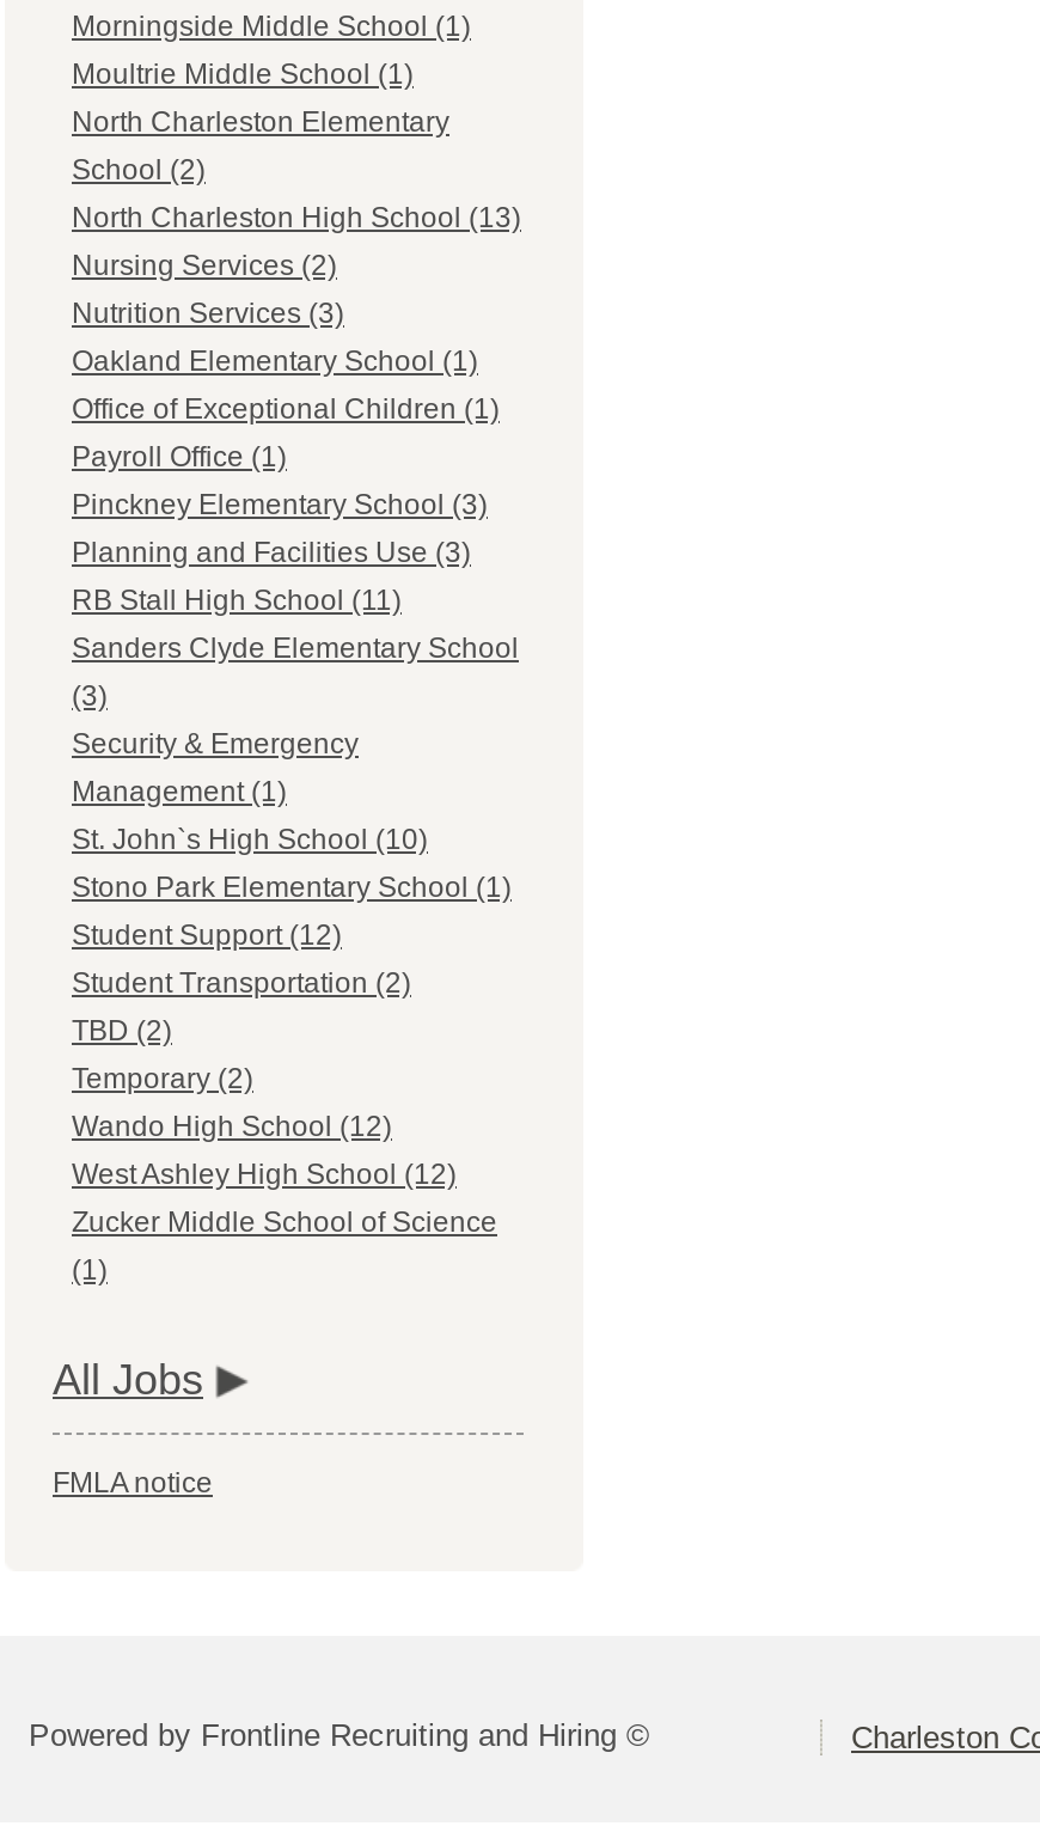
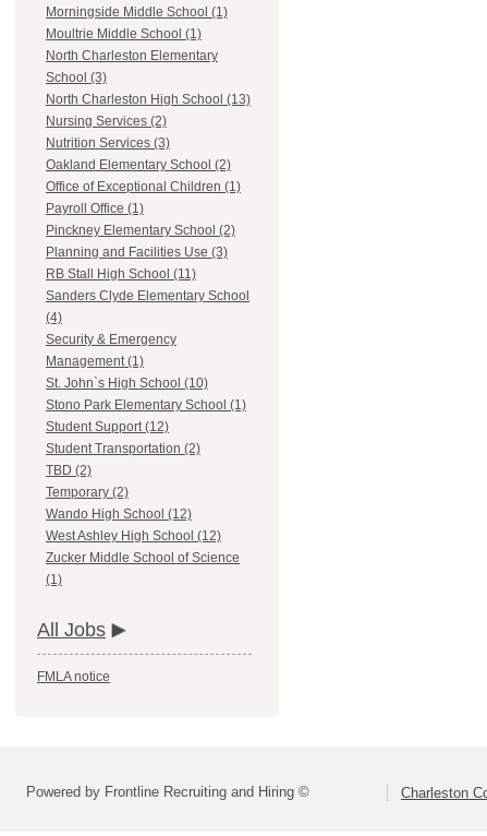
- School (2)
+ School (3)

- Oakland Elementary School (1)
+ Oakland Elementary School (2)

- Pinckney Elementary School (3)
+ Pinckney Elementary School (2)

- (3)
+ (4)
